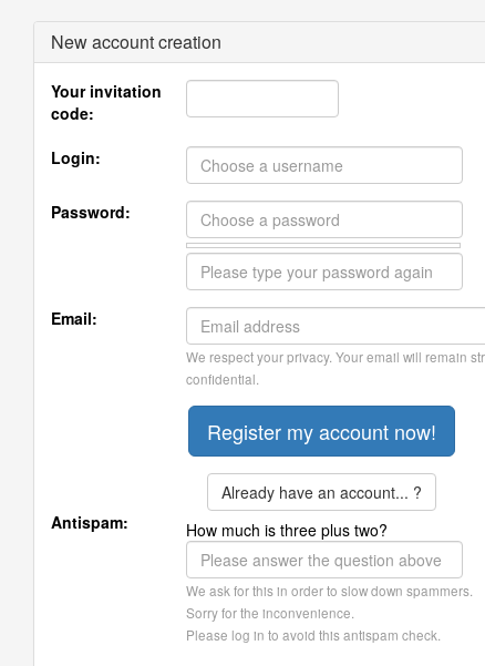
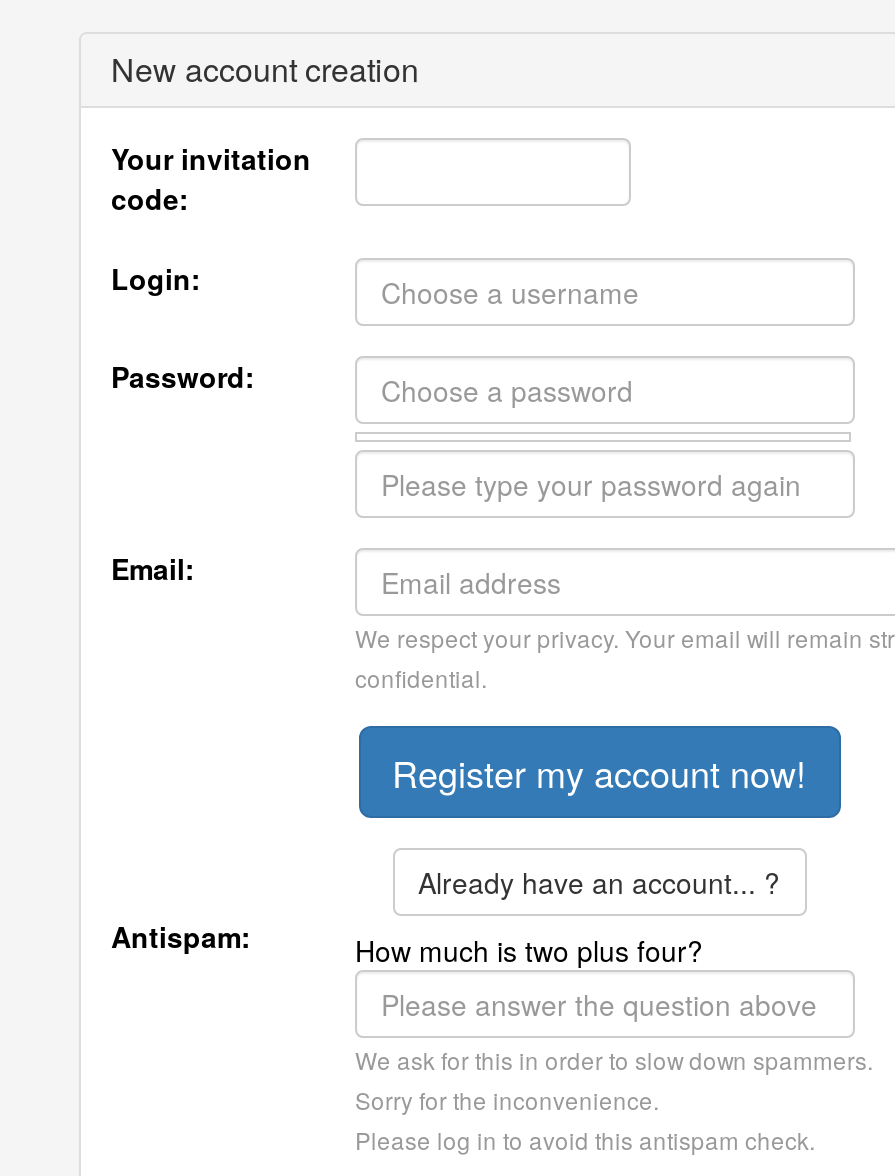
- How much is three plus two?
+ How much is two plus four?
